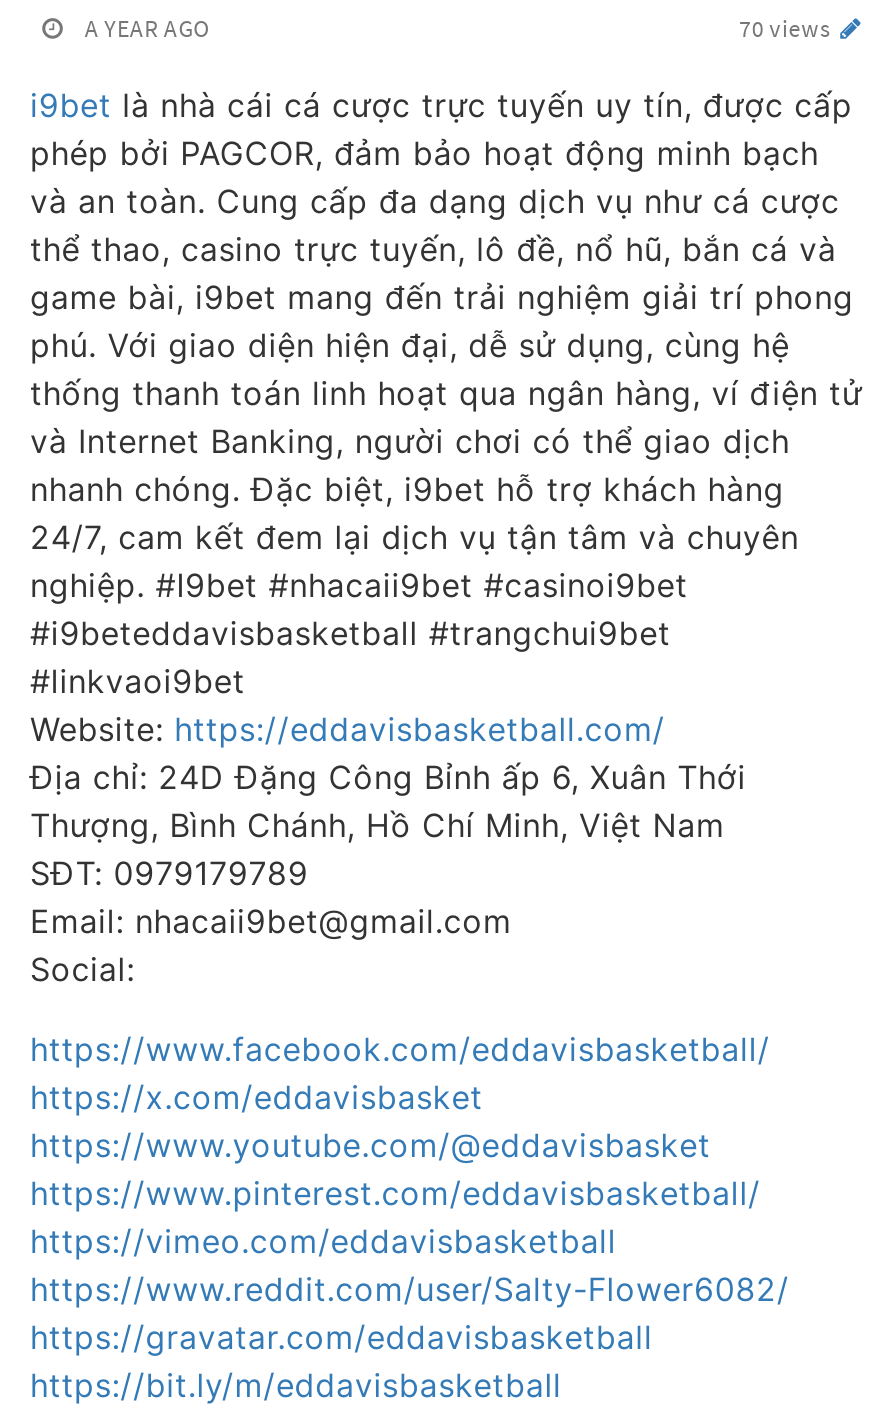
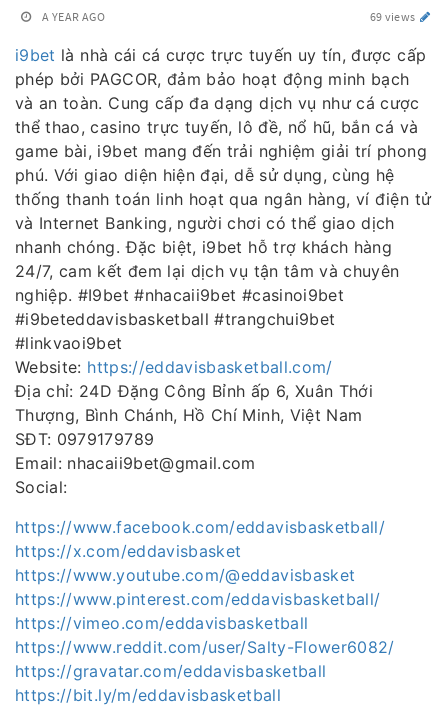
- 70 views
+ 69 views
